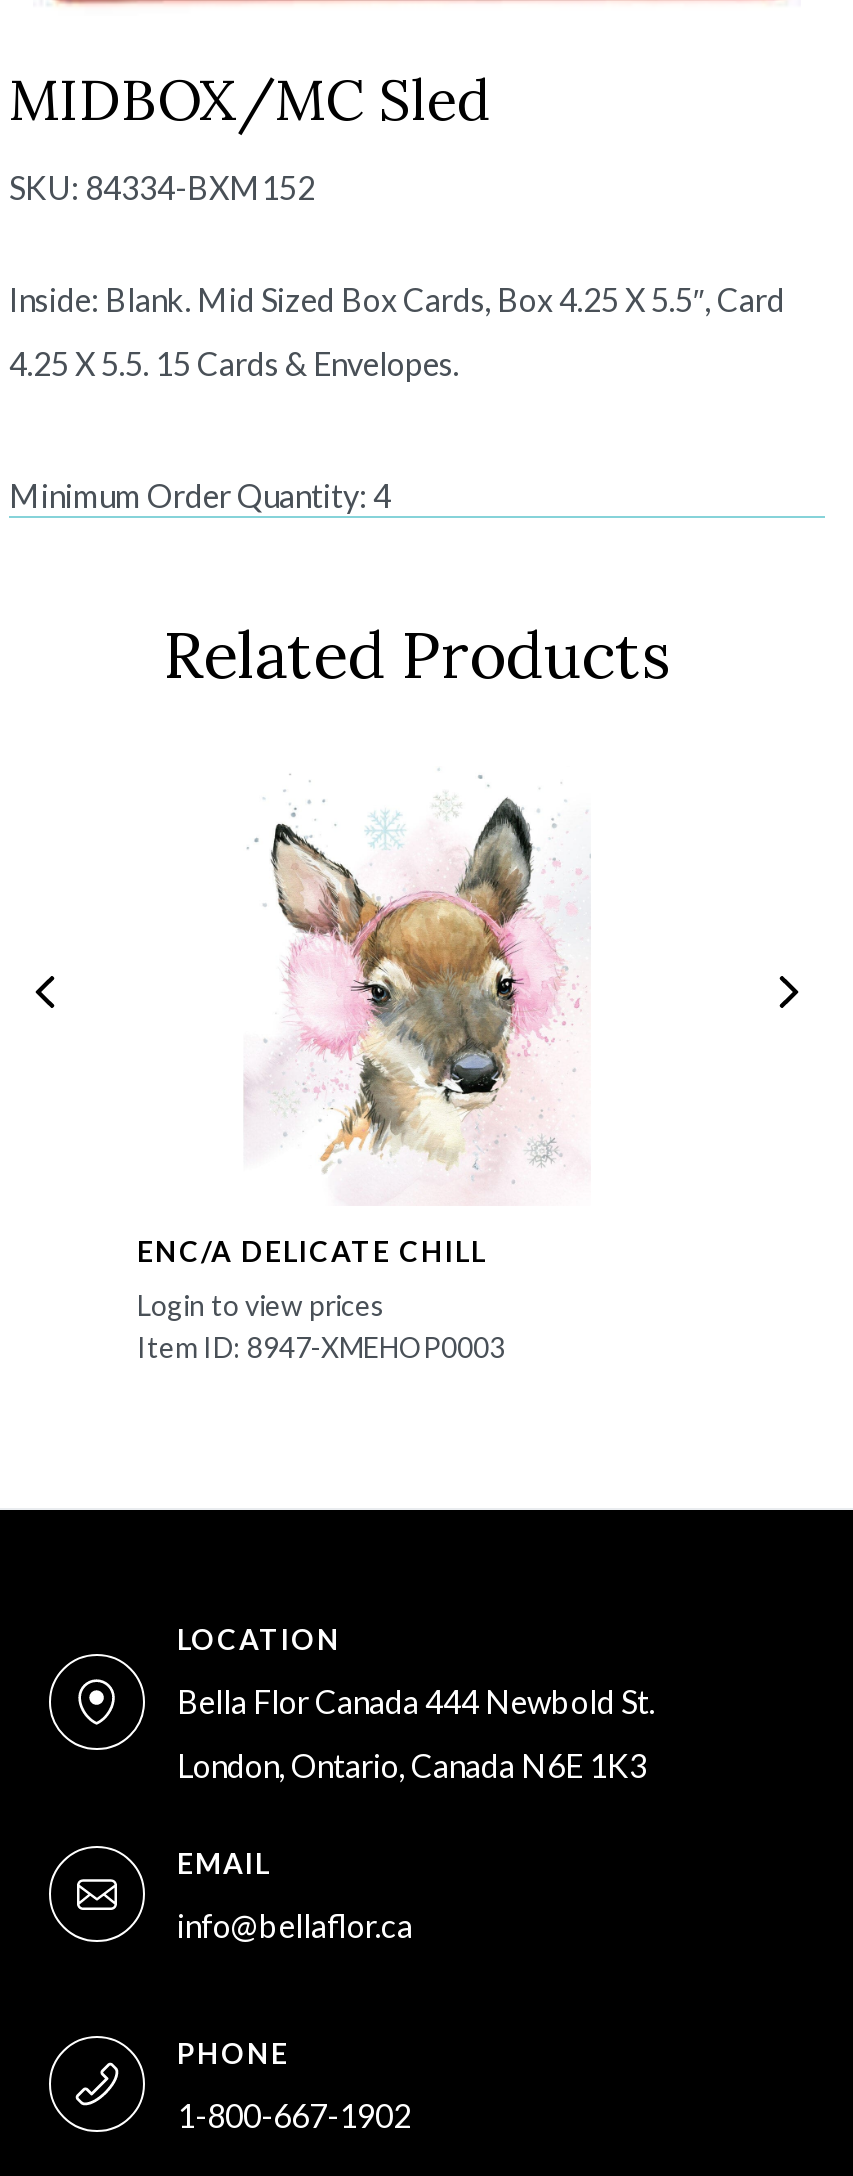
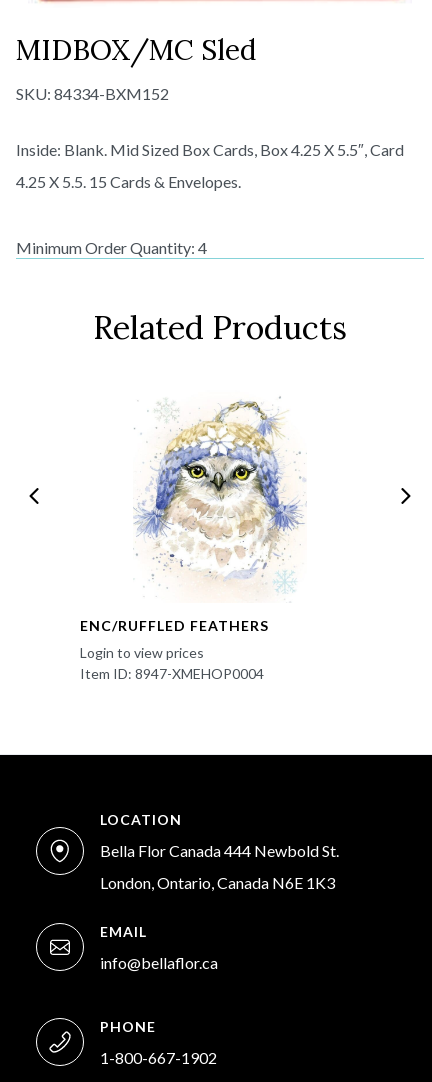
- [image]
- ENC/A DELICATE CHILL
+ [image]
+ ENC/RUFFLED FEATHERS

- Item ID: 8947-XMEHOP0003
+ Item ID: 8947-XMEHOP0004
